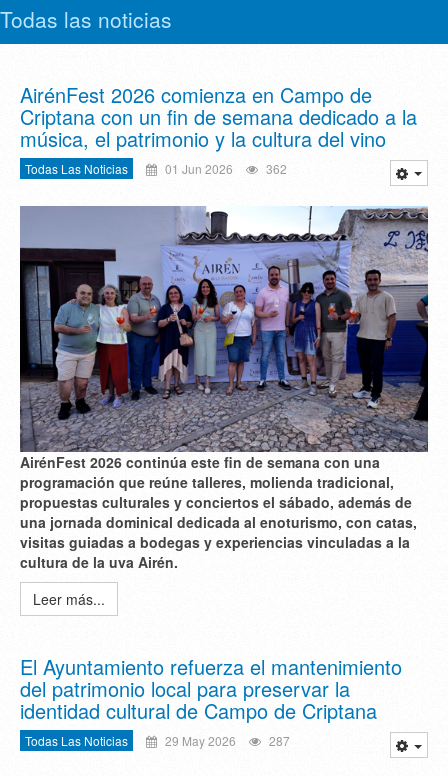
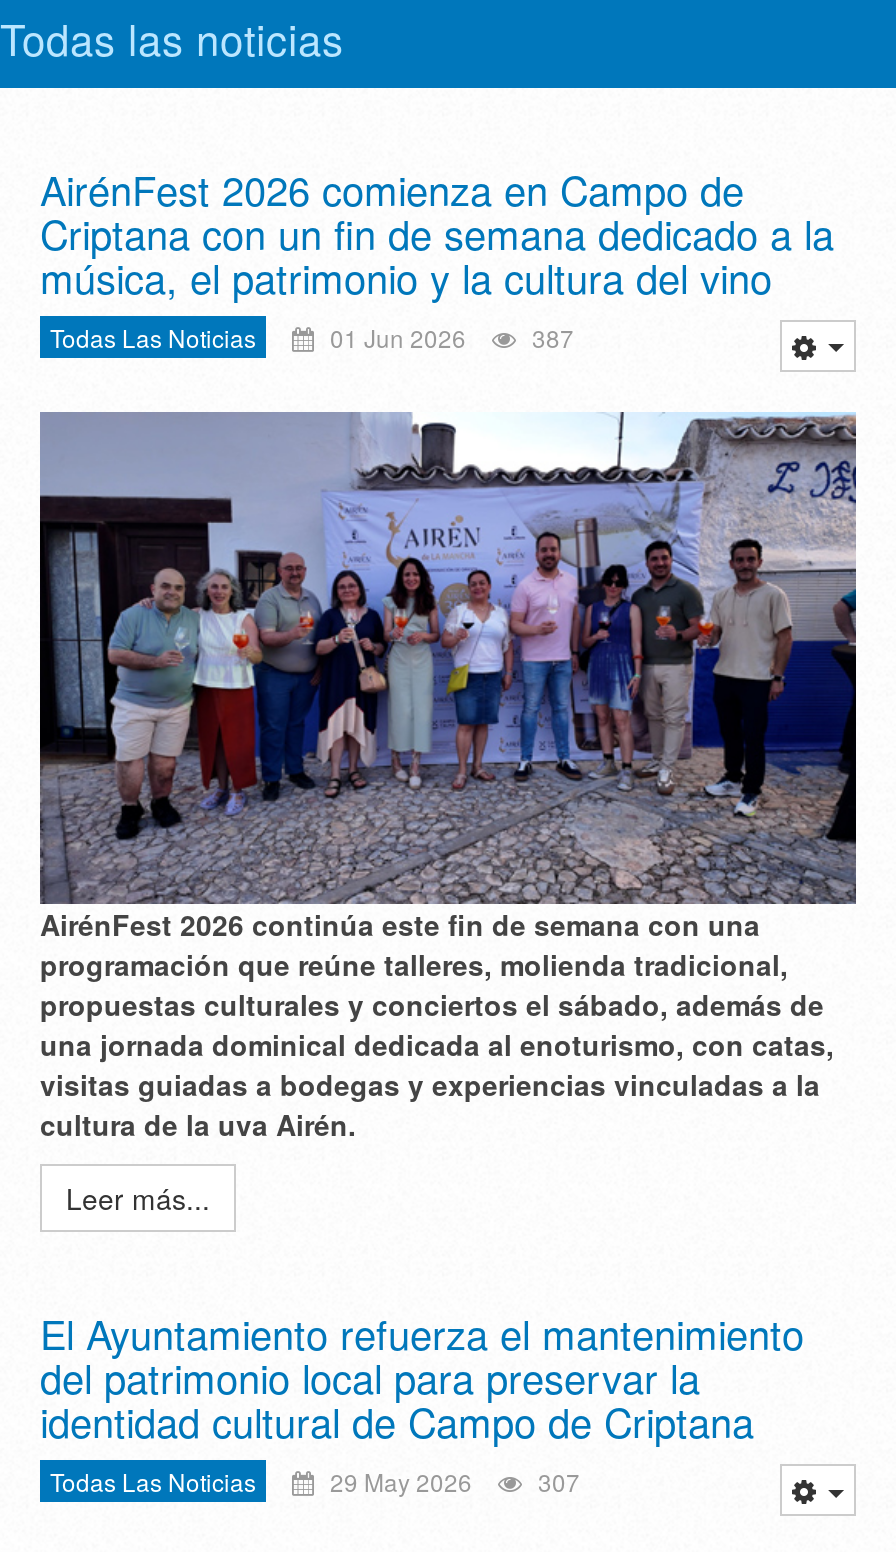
- Todas Las Noticias 01 Jun 2026 362
+ Todas Las Noticias 01 Jun 2026 387

- Todas Las Noticias 29 May 2026 287
+ Todas Las Noticias 29 May 2026 307
